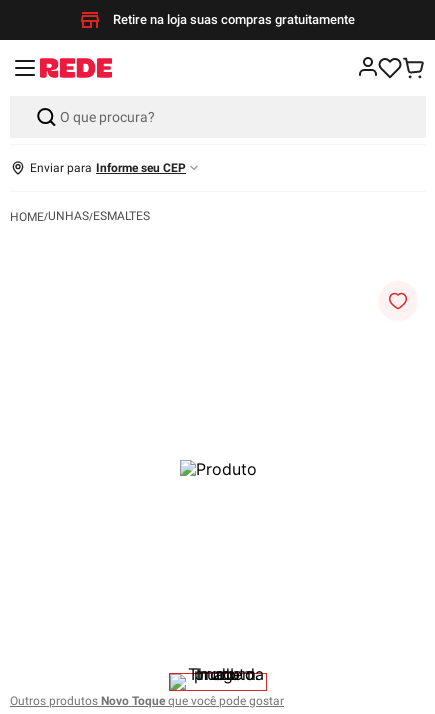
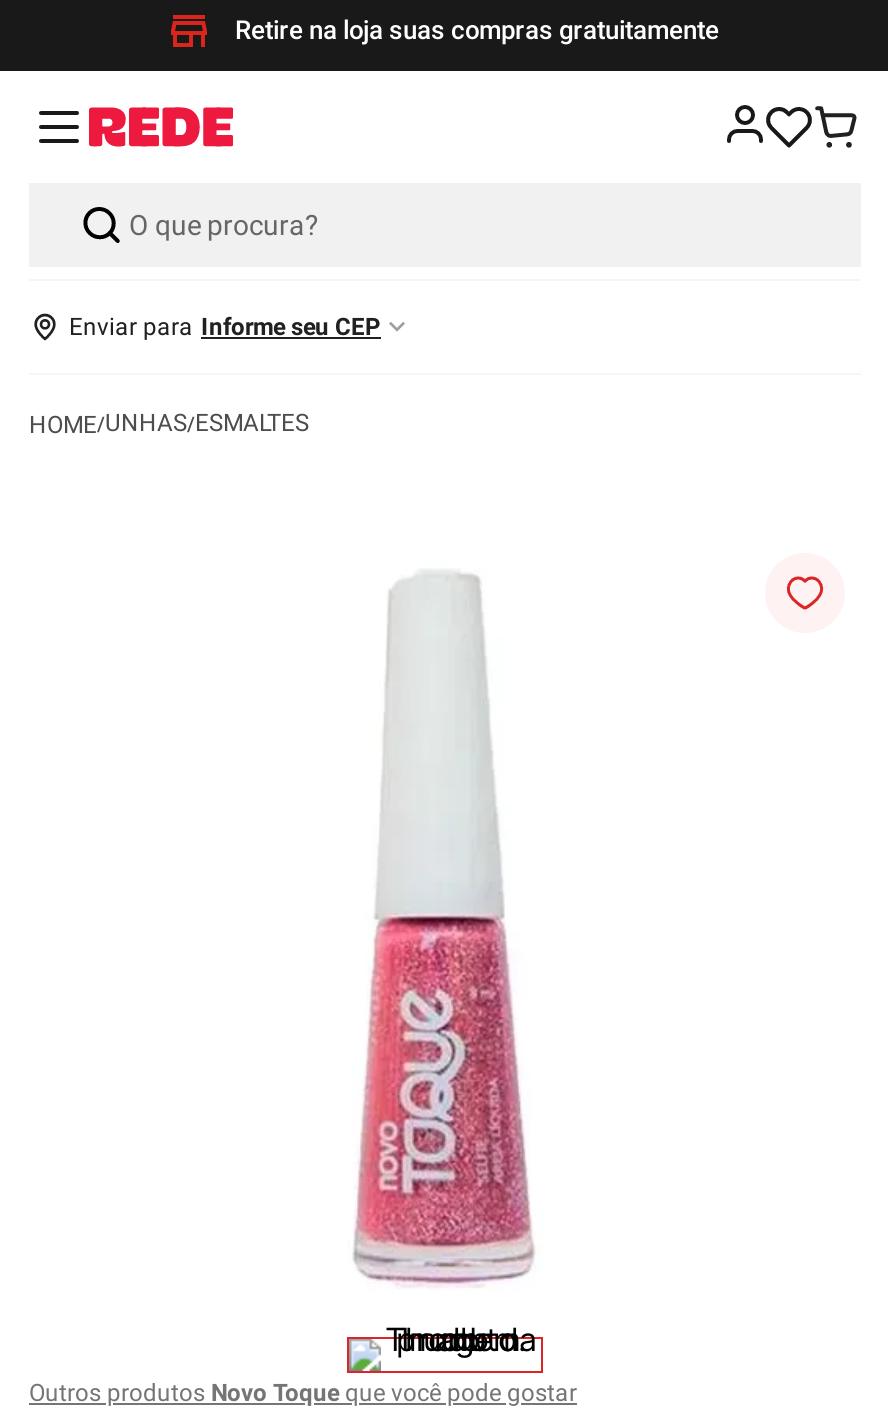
+ [image]
